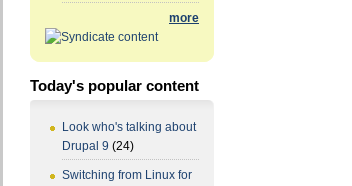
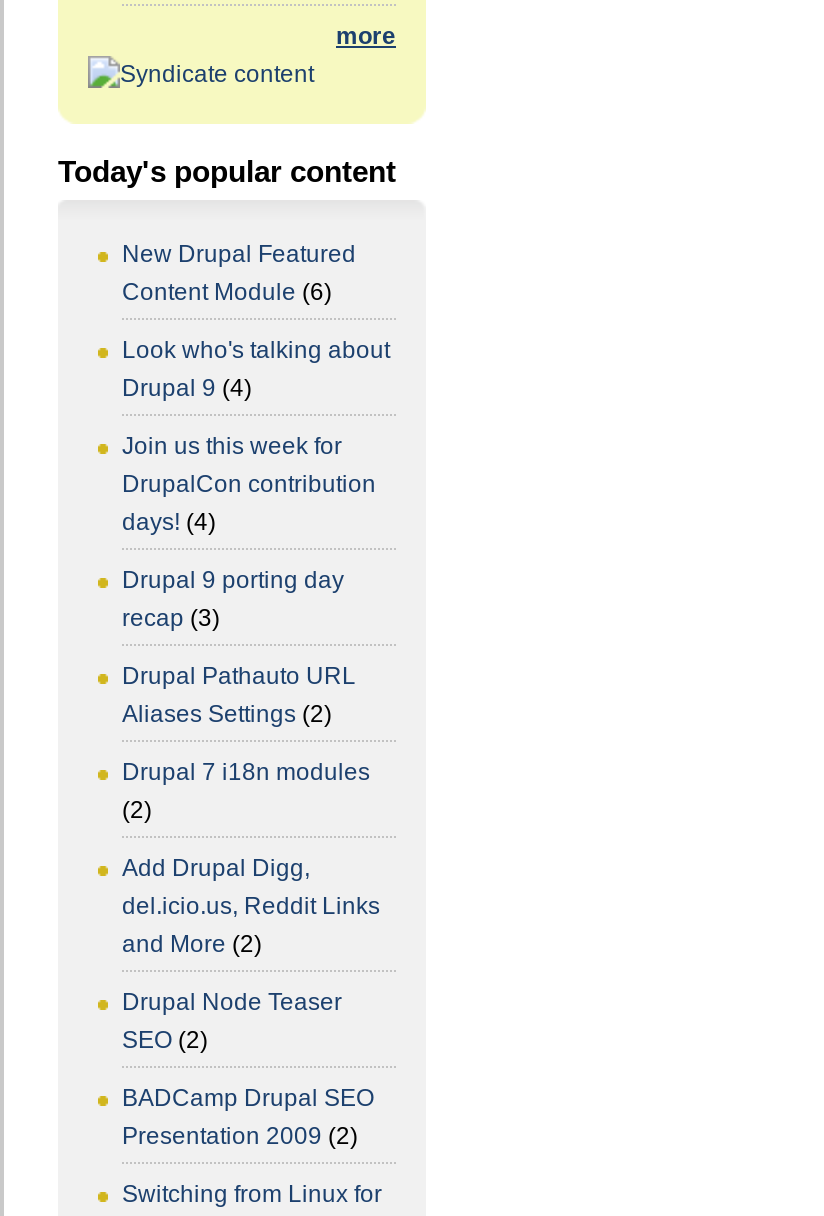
+ New Drupal Featured
+ Content Module (6)

- Drupal 9 (24)
+ Drupal 9 (4)
+ Join us this week for
+ DrupalCon contribution
+ days! (4)
+ Drupal 9 porting day
+ recap (3)
+ Drupal Pathauto URL
+ Aliases Settings (2)
+ Drupal 7 i18n modules
+ (2)
+ Add Drupal Digg,
+ del.icio.us, Reddit Links
+ and More (2)
+ Drupal Node Teaser
+ SEO (2)
+ BADCamp Drupal SEO
+ Presentation 2009 (2)
